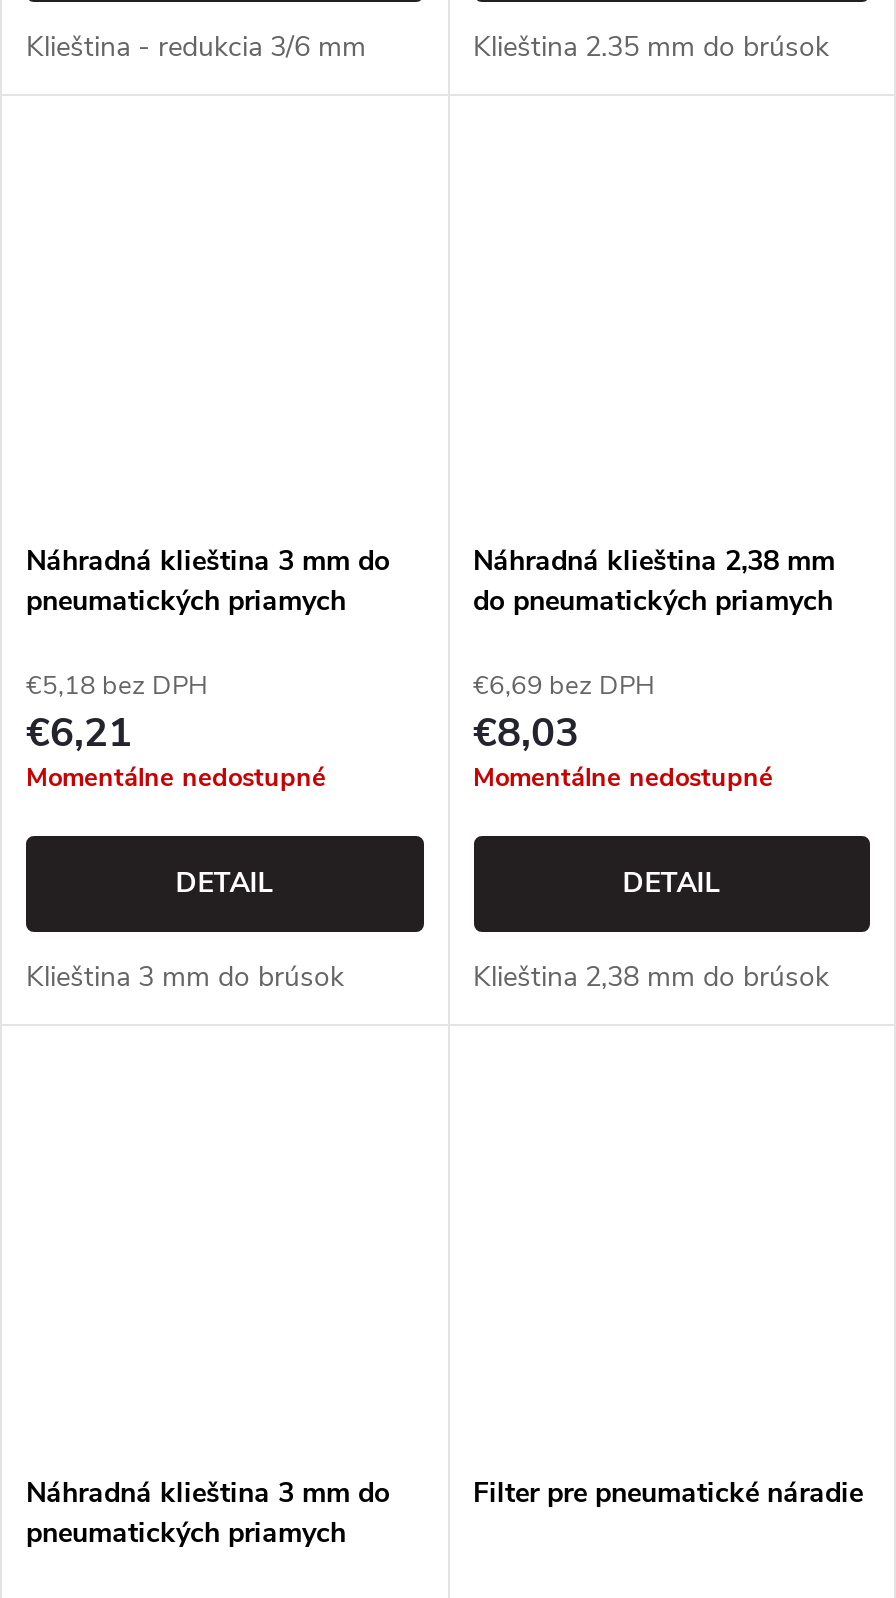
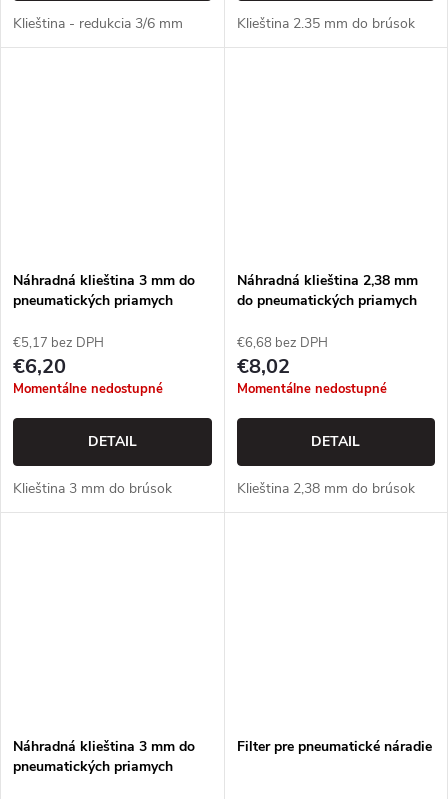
- €5,18 bez DPH
+ €5,17 bez DPH

- €6,69 bez DPH
+ €6,68 bez DPH

- €6,21
+ €6,20

- €8,03
+ €8,02
